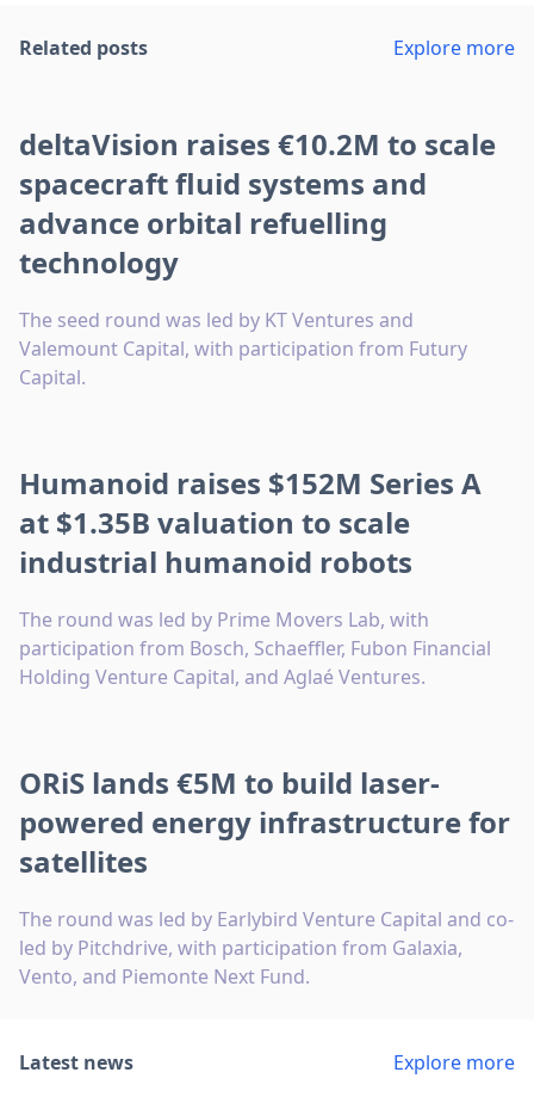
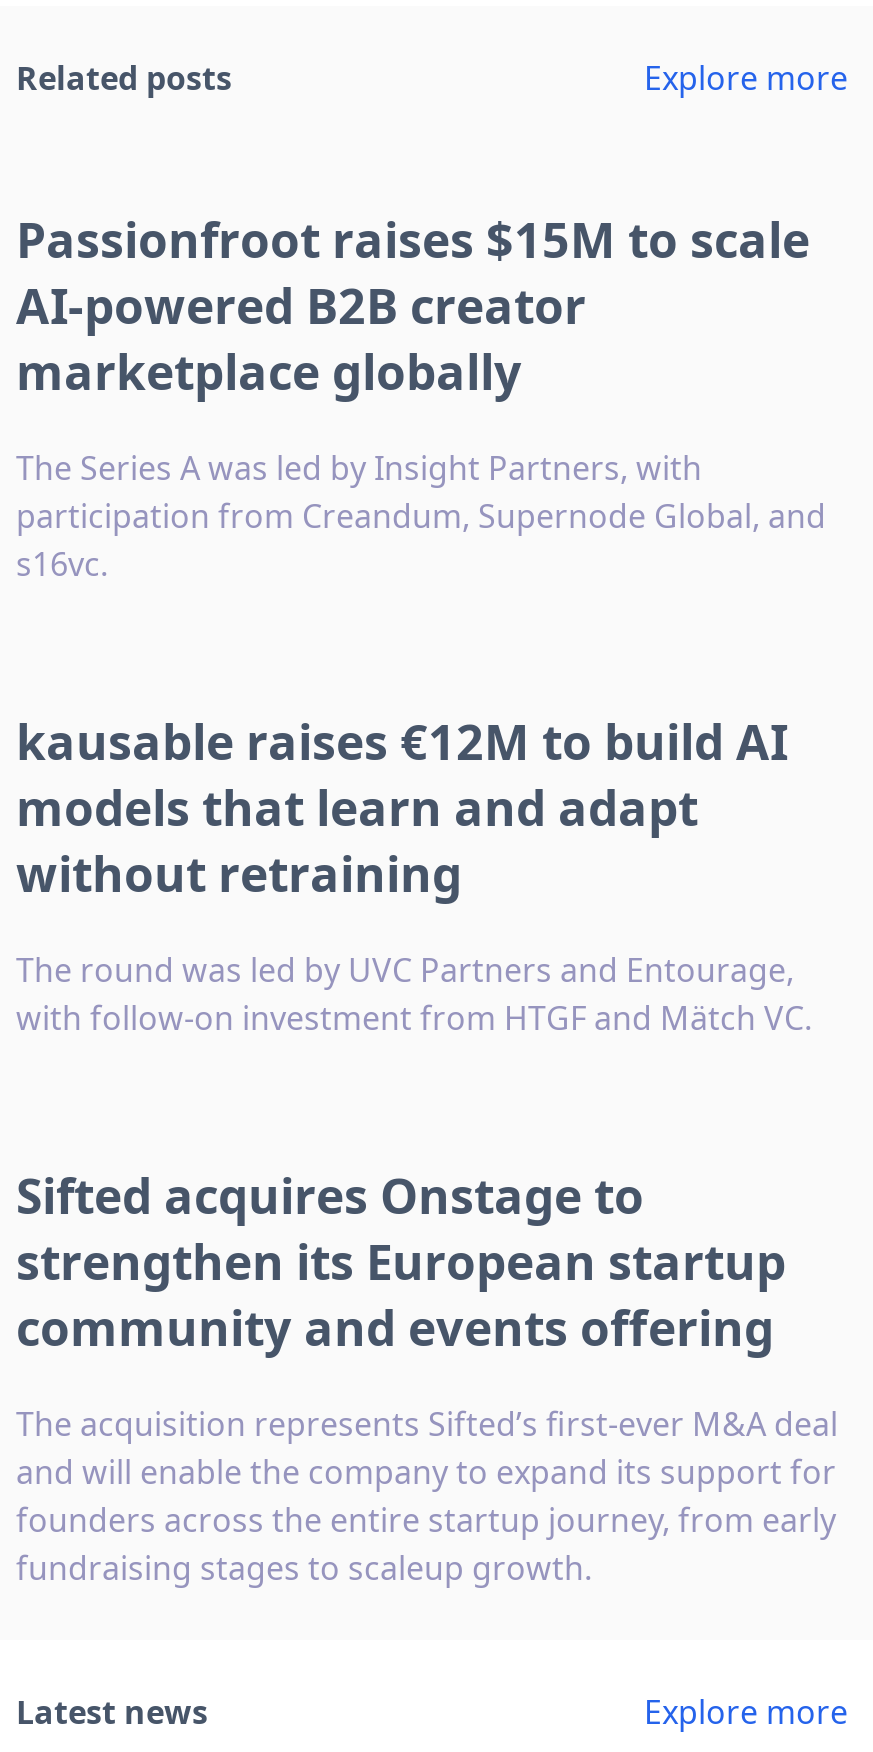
- deltaVision raises €10.2M to scale
- spacecraft fluid systems and
- advance orbital refuelling
- technology
+ Passionfroot raises $15M to scale
+ AI-powered B2B creator
+ marketplace globally

- The seed round was led by KT Ventures and
- Valemount Capital, with participation from Futury
- Capital.
+ The Series A was led by Insight Partners, with
+ participation from Creandum, Supernode Global, and
+ s16vc.

- Humanoid raises $152M Series A
- at $1.35B valuation to scale
- industrial humanoid robots
+ kausable raises €12M to build AI
+ models that learn and adapt
+ without retraining

- The round was led by Prime Movers Lab, with
- participation from Bosch, Schaeffler, Fubon Financial
- Holding Venture Capital, and Aglaé Ventures.
+ The round was led by UVC Partners and Entourage,
+ with follow-on investment from HTGF and Mätch VC.

- ORiS lands €5M to build laser-
- powered energy infrastructure for
- satellites
+ Sifted acquires Onstage to
+ strengthen its European startup
+ community and events offering

- The round was led by Earlybird Venture Capital and co-
- led by Pitchdrive, with participation from Galaxia,
- Vento, and Piemonte Next Fund.
+ The acquisition represents Sifted’s first-ever M&A deal
+ and will enable the company to expand its support for
+ founders across the entire startup journey, from early
+ fundraising stages to scaleup growth.
